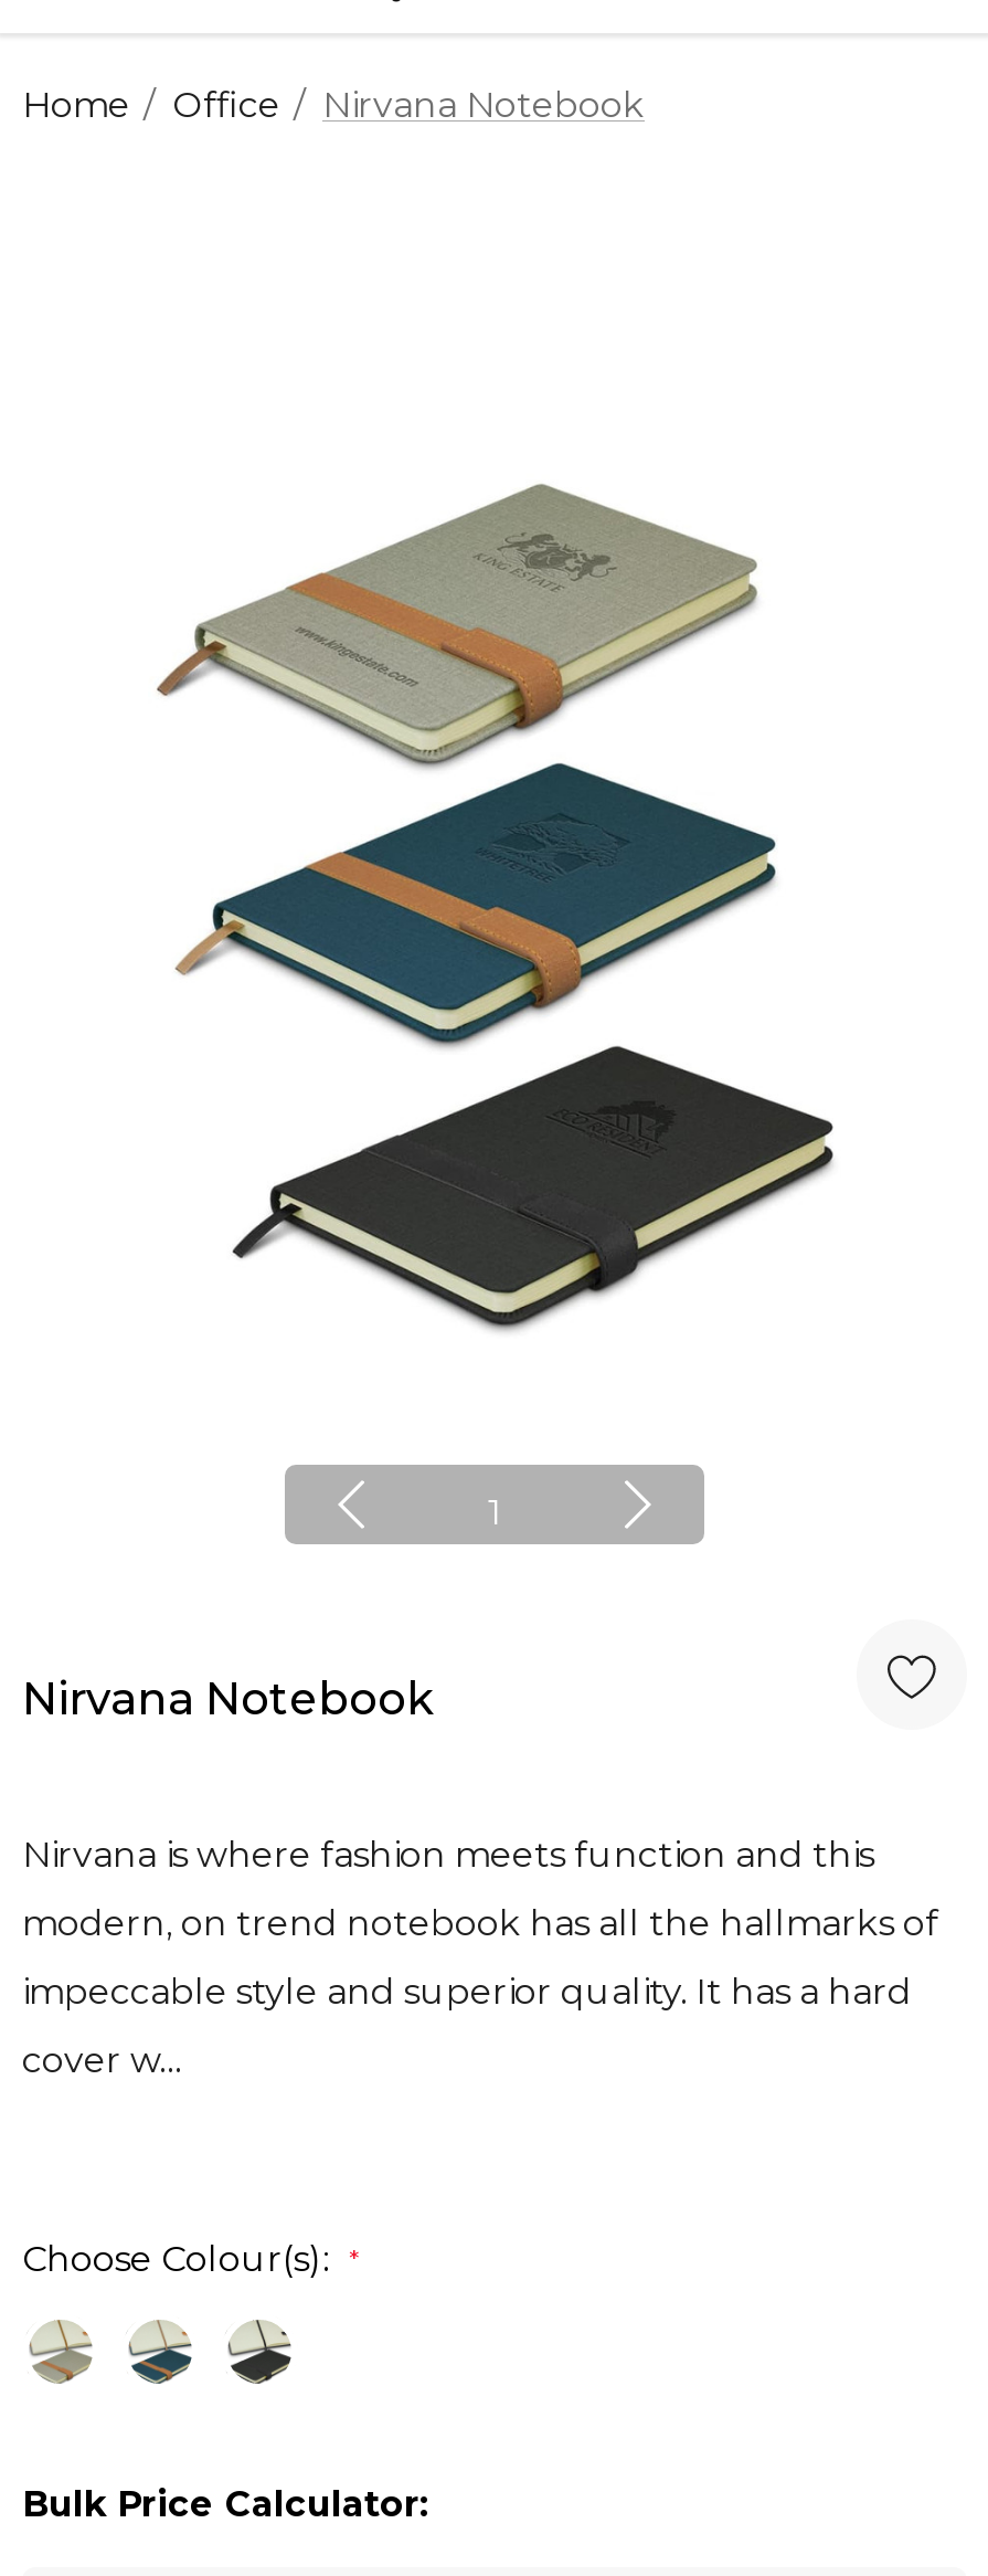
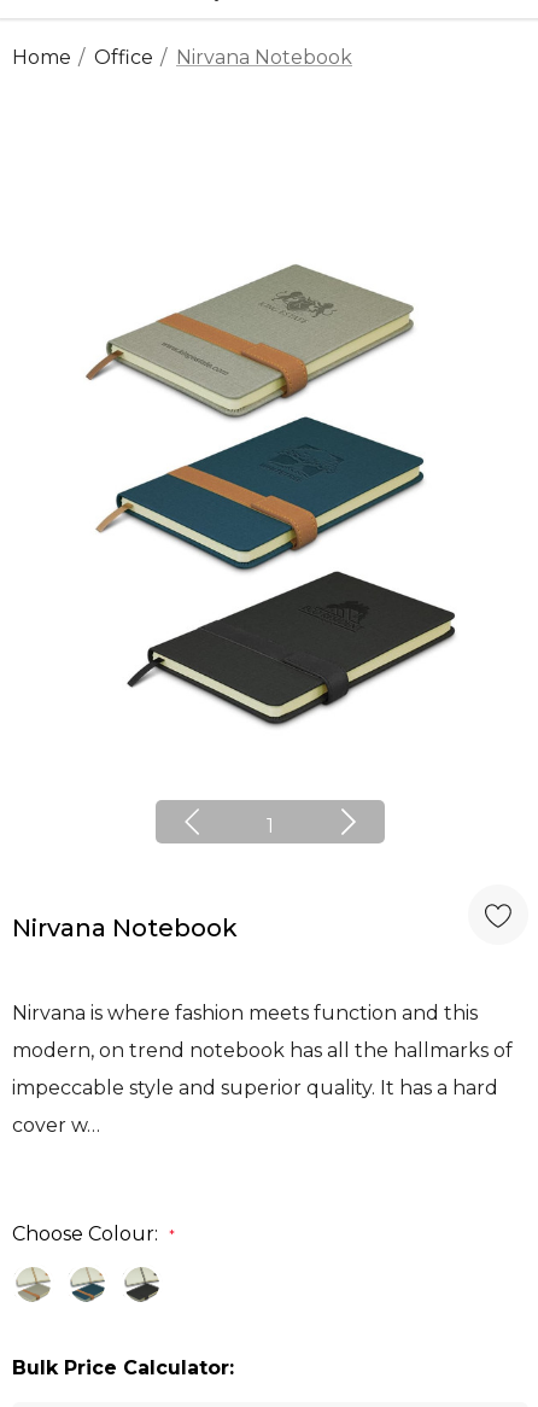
- Choose Colour(s):
+ Choose Colour:
